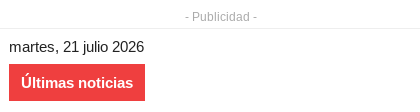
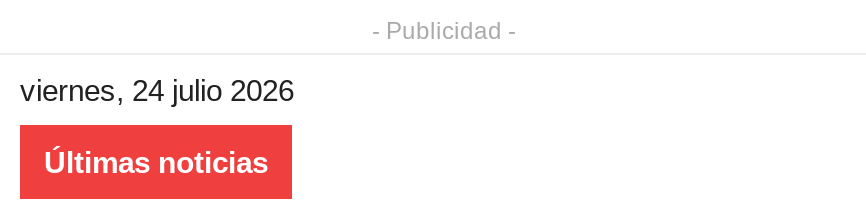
- martes, 21 julio 2026
+ viernes, 24 julio 2026
